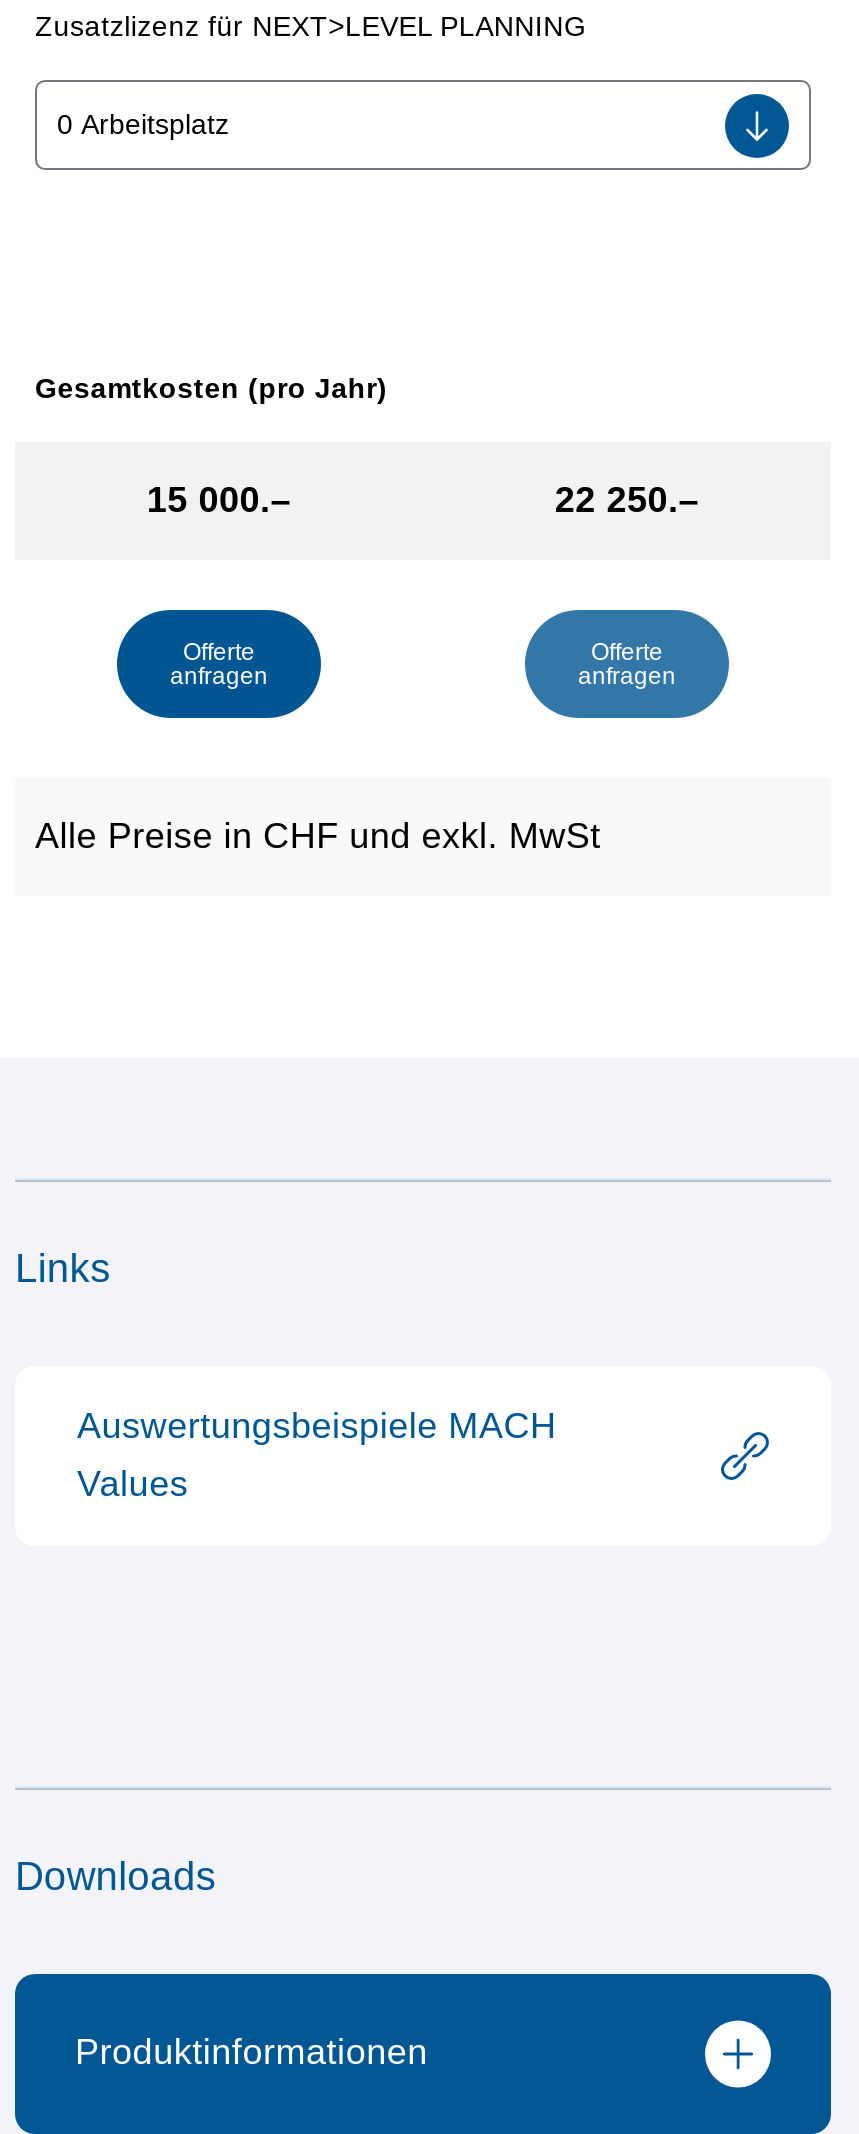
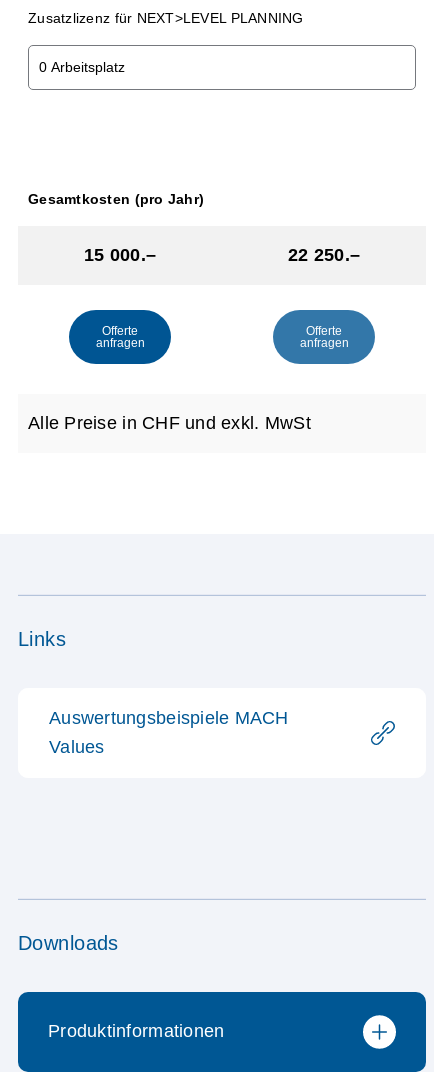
- [image]
